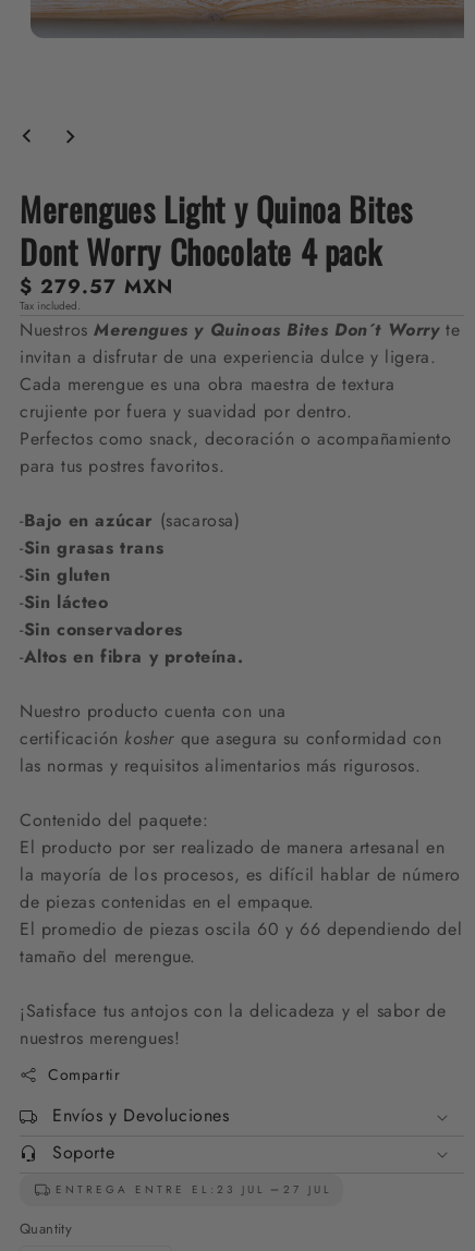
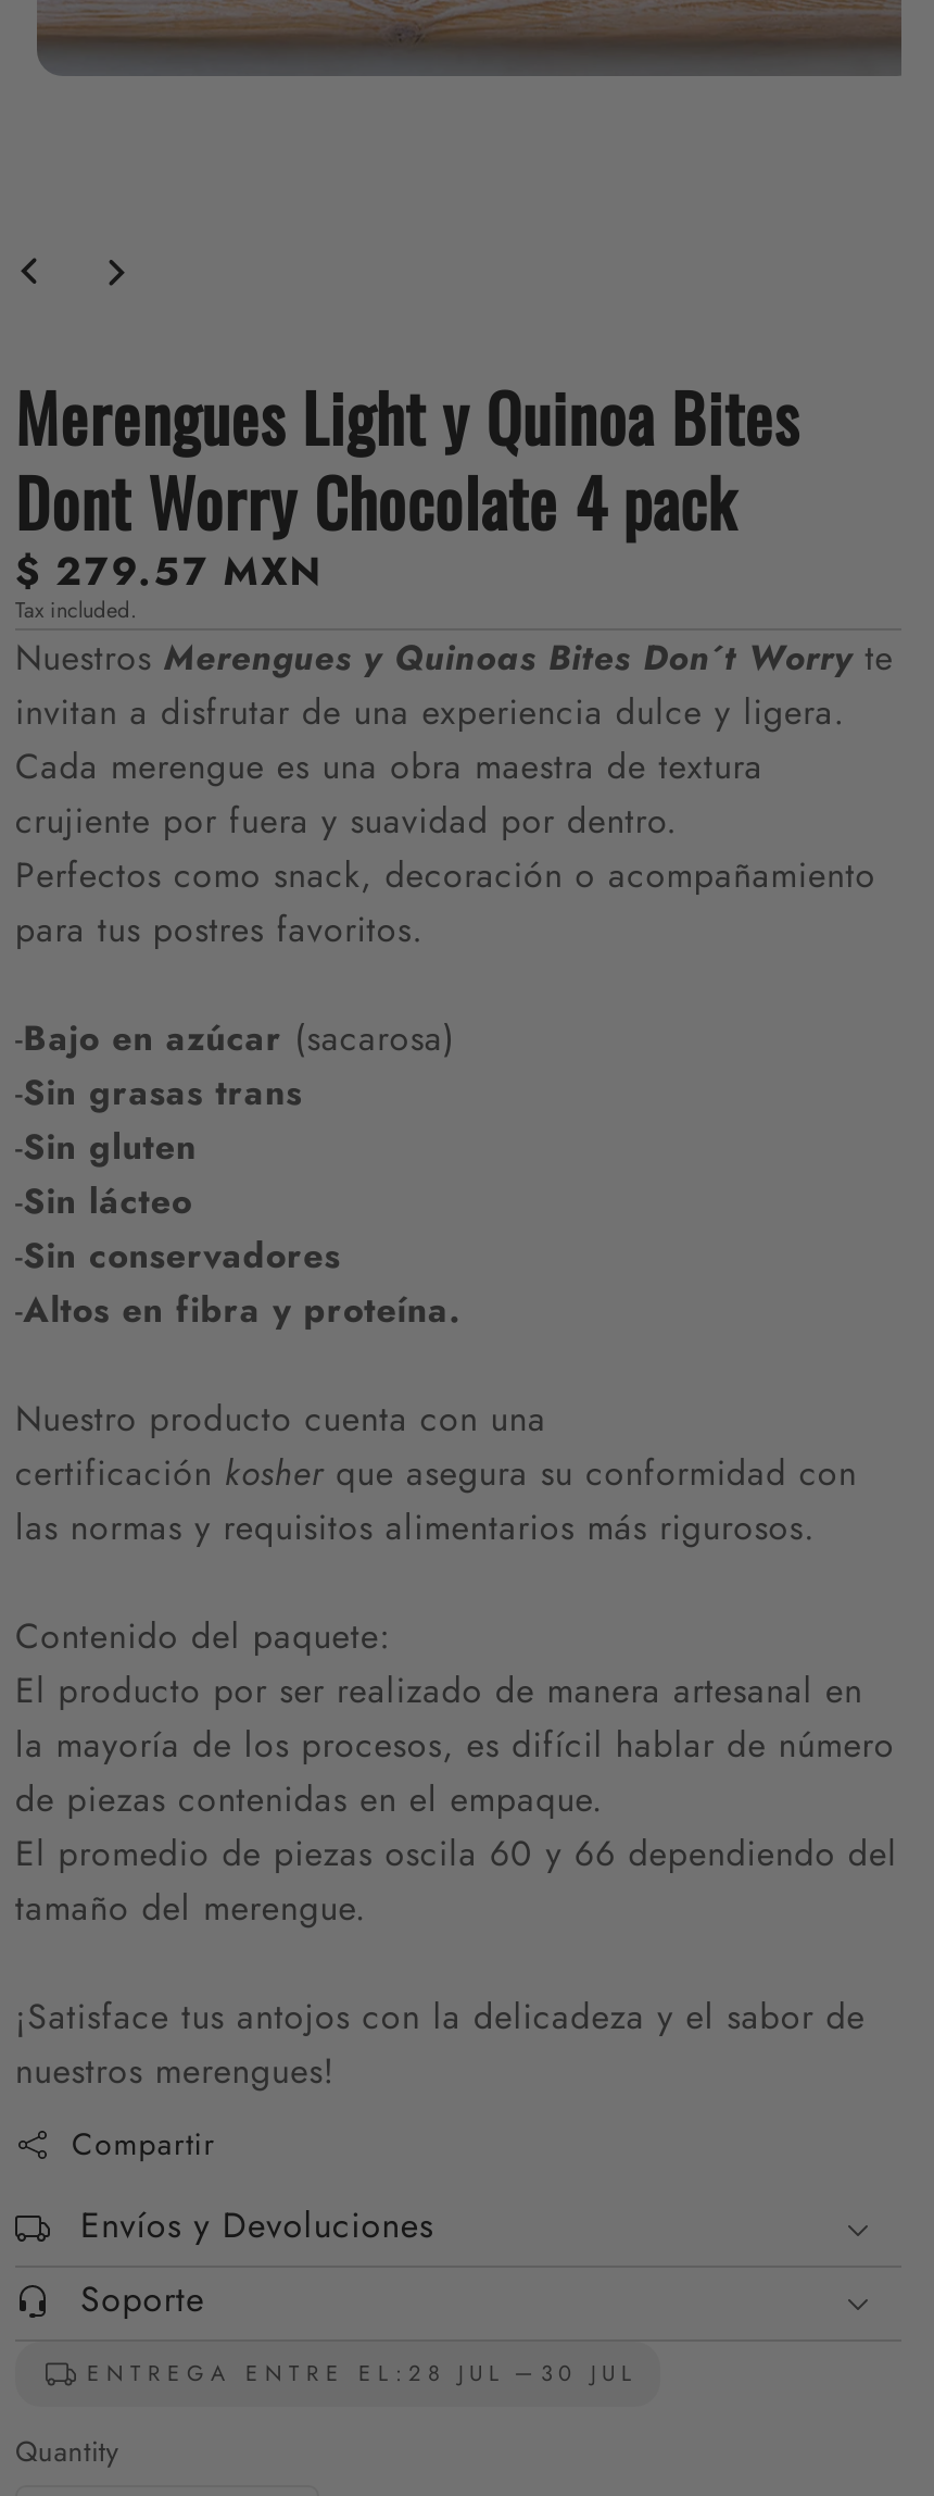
- ENTREGA ENTRE EL: 23 JUL
+ ENTREGA ENTRE EL: 28 JUL

- 27 JUL
+ 30 JUL
